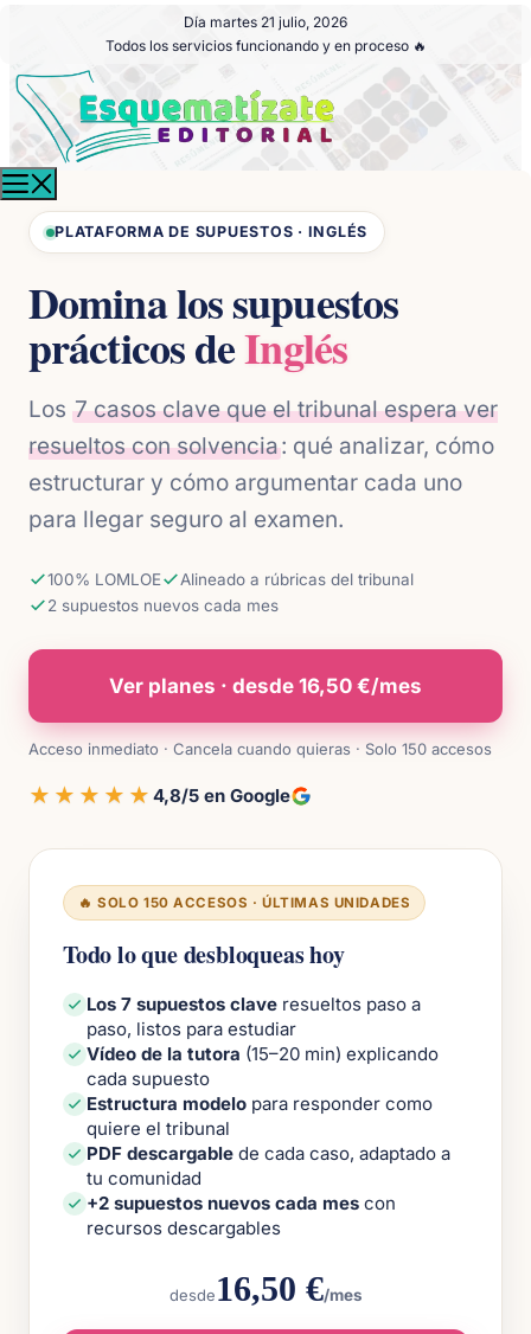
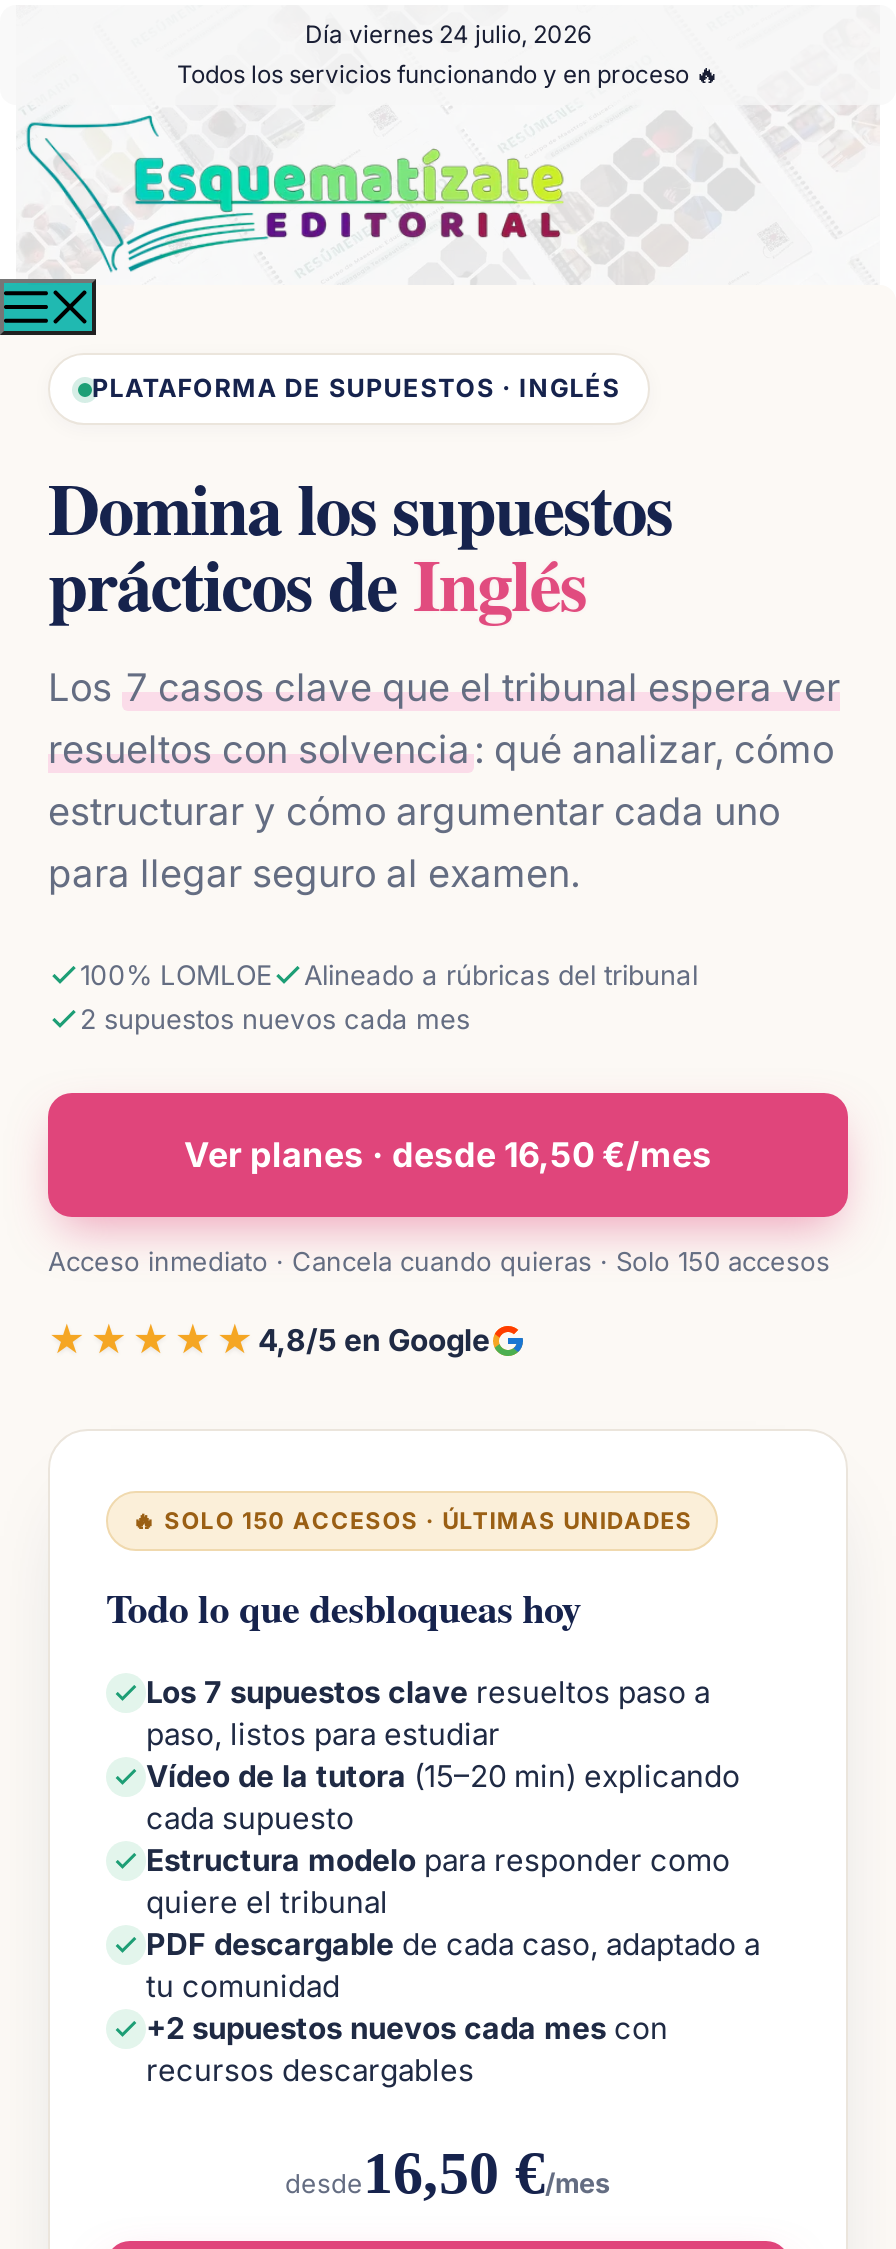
- Día martes 21 julio, 2026
+ Día viernes 24 julio, 2026
